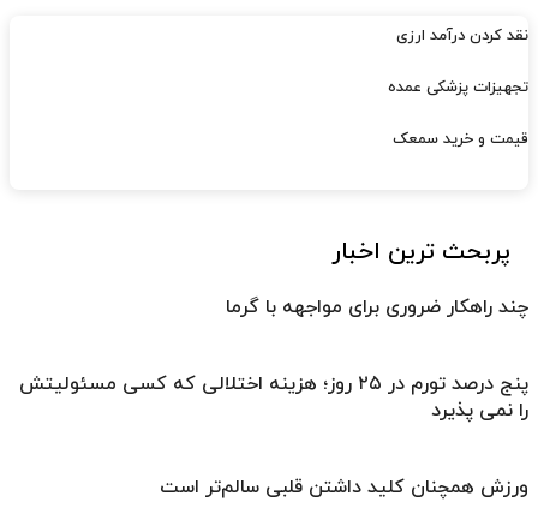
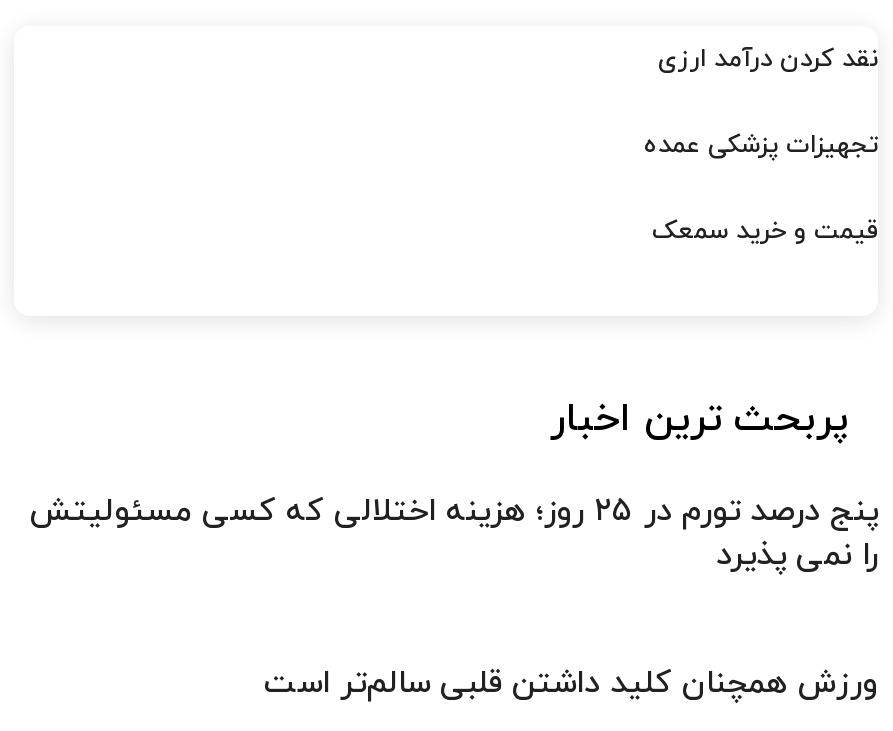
- چند راهکار ضروری برای مواجهه با گرما
